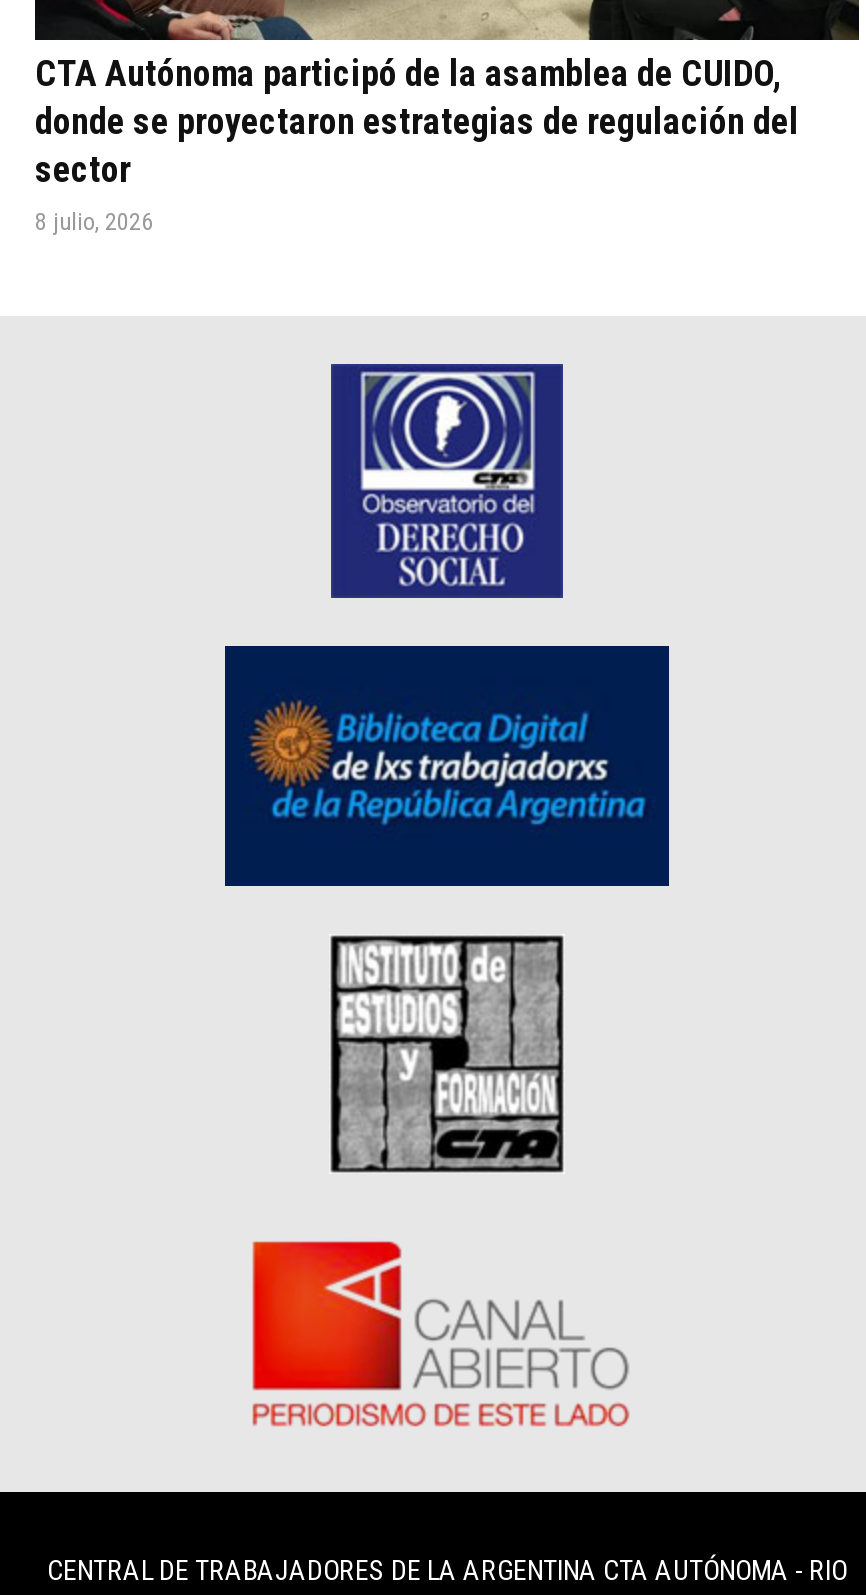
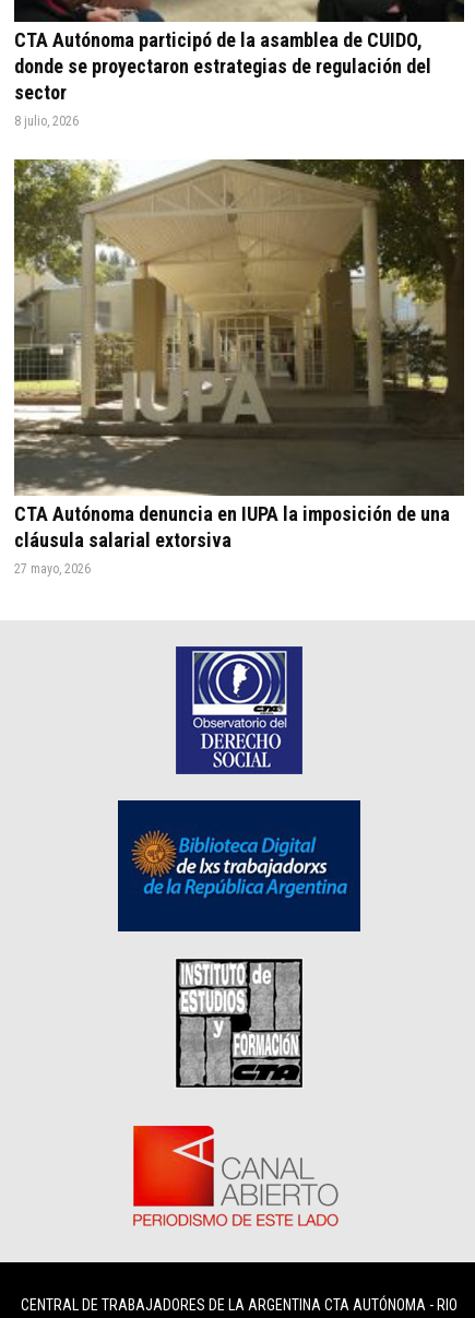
+ [image]
+ CTA Autónoma denuncia en IUPA la imposición de una
+ cláusula salarial extorsiva
+ 27 mayo, 2026
